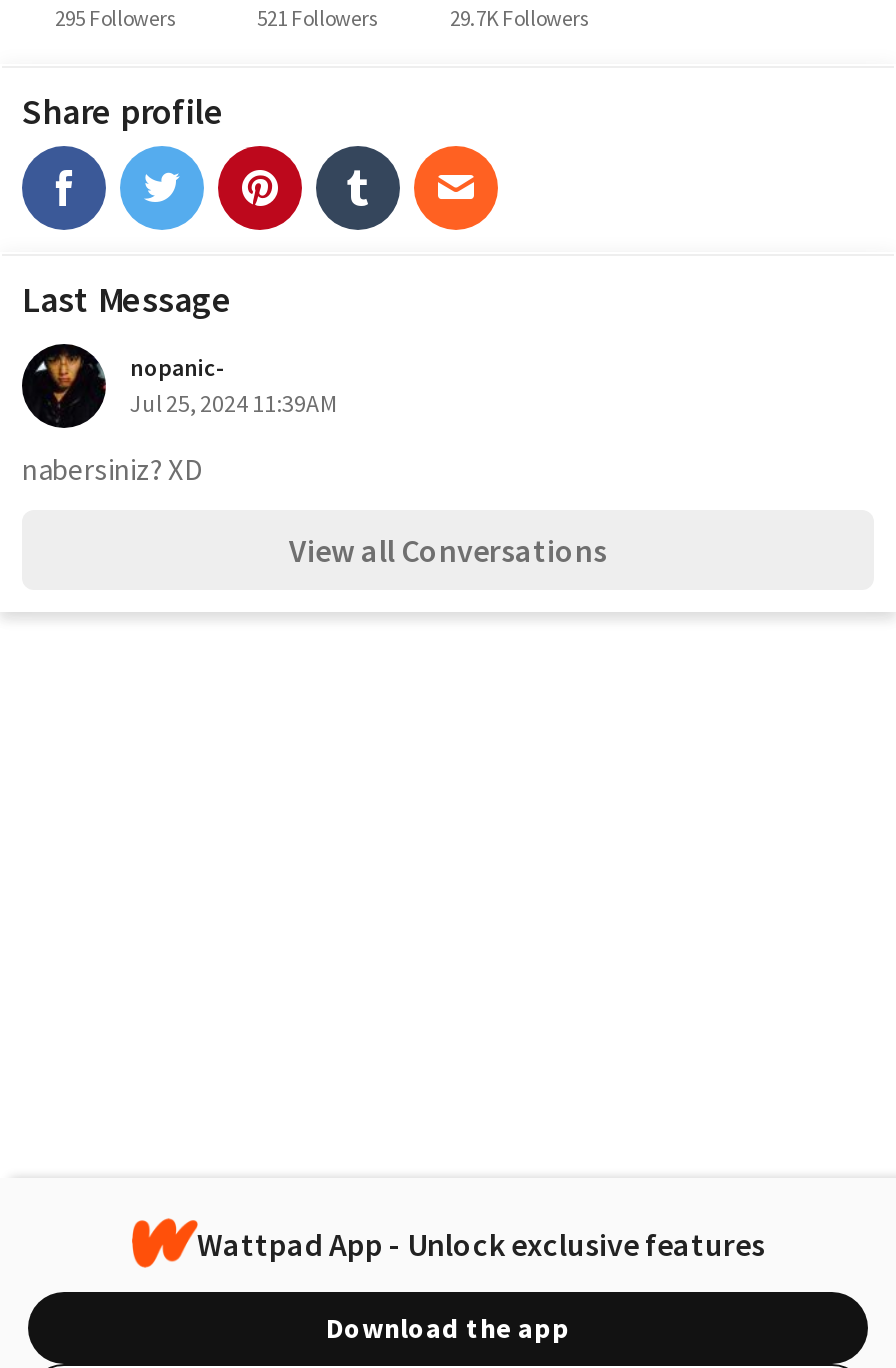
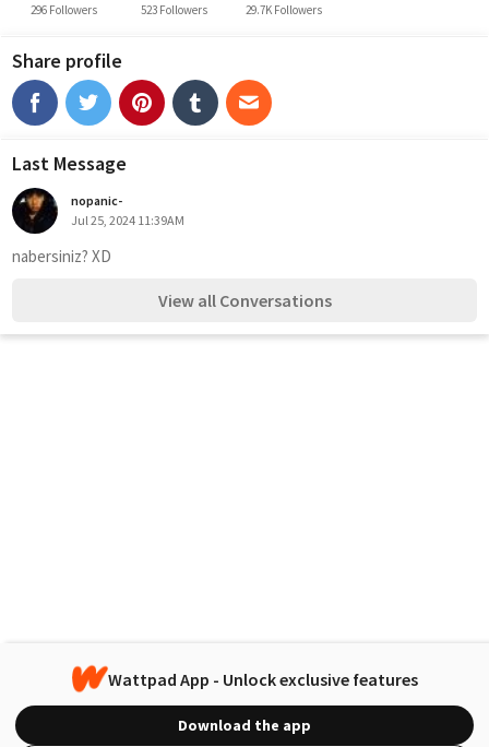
- 295 Followers
+ 296 Followers

- 521 Followers
+ 523 Followers
